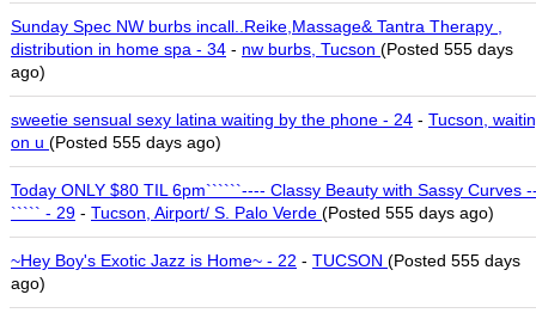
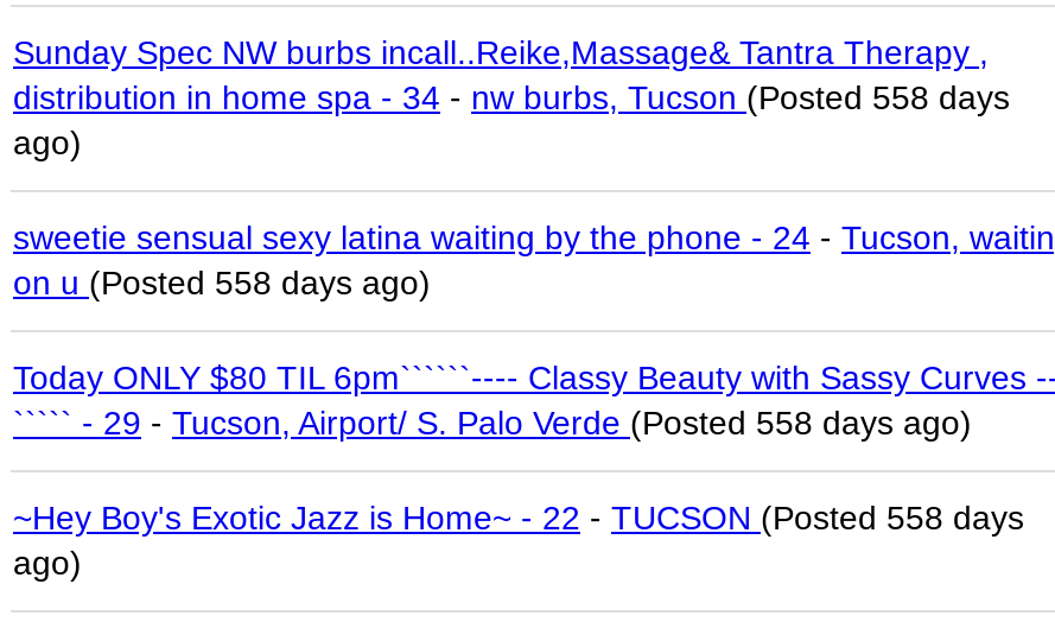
- distribution in home spa - 34 - nw burbs, Tucson (Posted 555 days
+ distribution in home spa - 34 - nw burbs, Tucson (Posted 558 days

- on u (Posted 555 days ago)
+ on u (Posted 558 days ago)

- ````` - 29 - Tucson, Airport/ S. Palo Verde (Posted 555 days ago)
+ ````` - 29 - Tucson, Airport/ S. Palo Verde (Posted 558 days ago)

- ~Hey Boy's Exotic Jazz is Home~ - 22 - TUCSON (Posted 555 days
+ ~Hey Boy's Exotic Jazz is Home~ - 22 - TUCSON (Posted 558 days
